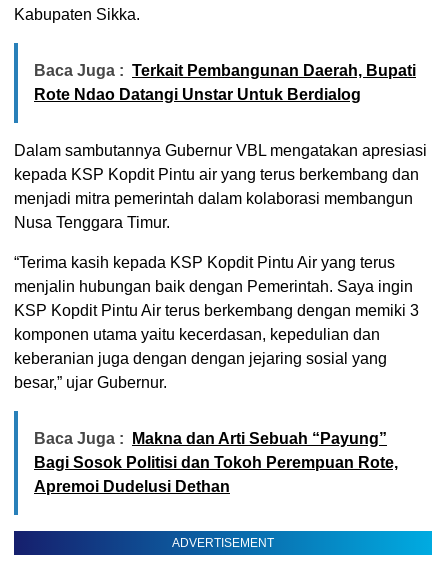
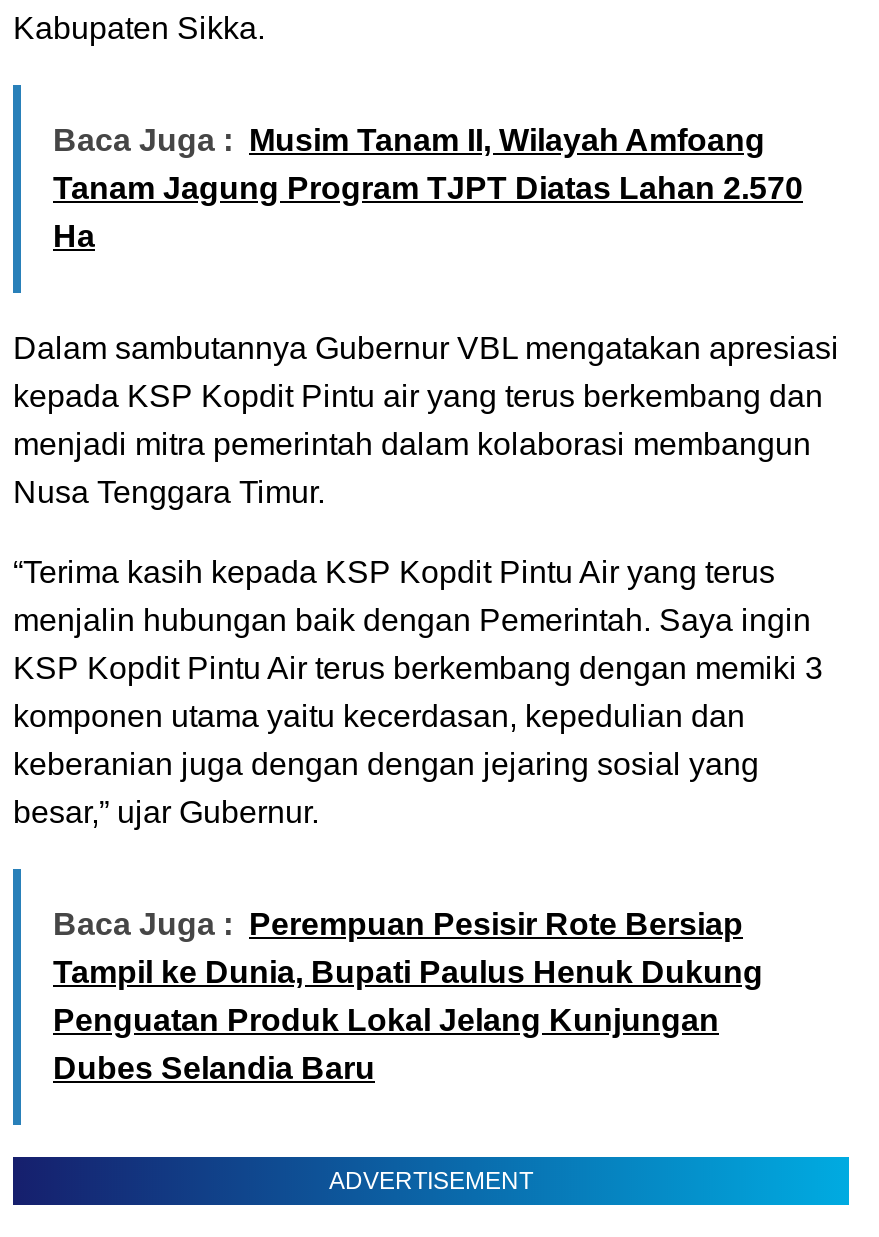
- Baca Juga : Terkait Pembangunan Daerah, Bupati
- Rote Ndao Datangi Unstar Untuk Berdialog
+ Baca Juga : Musim Tanam II, Wilayah Amfoang
+ Tanam Jagung Program TJPT Diatas Lahan 2.570
+ Ha

- Baca Juga : Makna dan Arti Sebuah “Payung”
- Bagi Sosok Politisi dan Tokoh Perempuan Rote,
- Apremoi Dudelusi Dethan
+ Baca Juga : Perempuan Pesisir Rote Bersiap
+ Tampil ke Dunia, Bupati Paulus Henuk Dukung
+ Penguatan Produk Lokal Jelang Kunjungan
+ Dubes Selandia Baru
